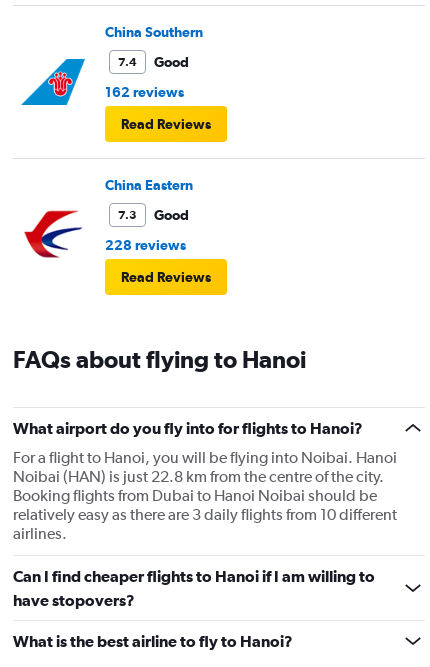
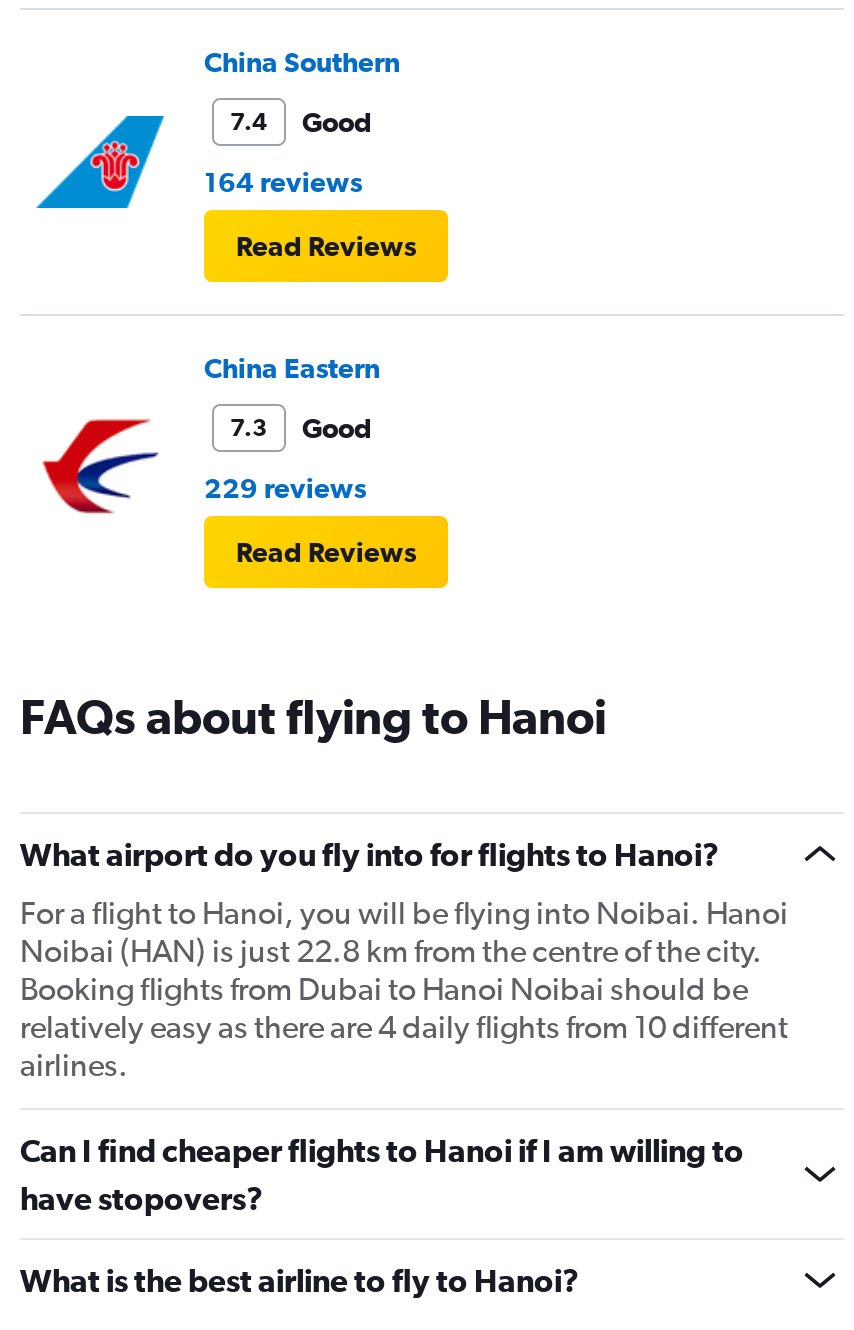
- 162 reviews
+ 164 reviews

- 228 reviews
+ 229 reviews

- relatively easy as there are 3 daily flights from 10 different
+ relatively easy as there are 4 daily flights from 10 different
